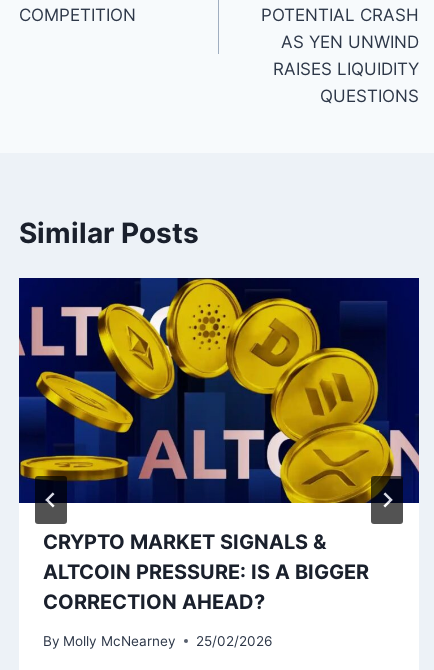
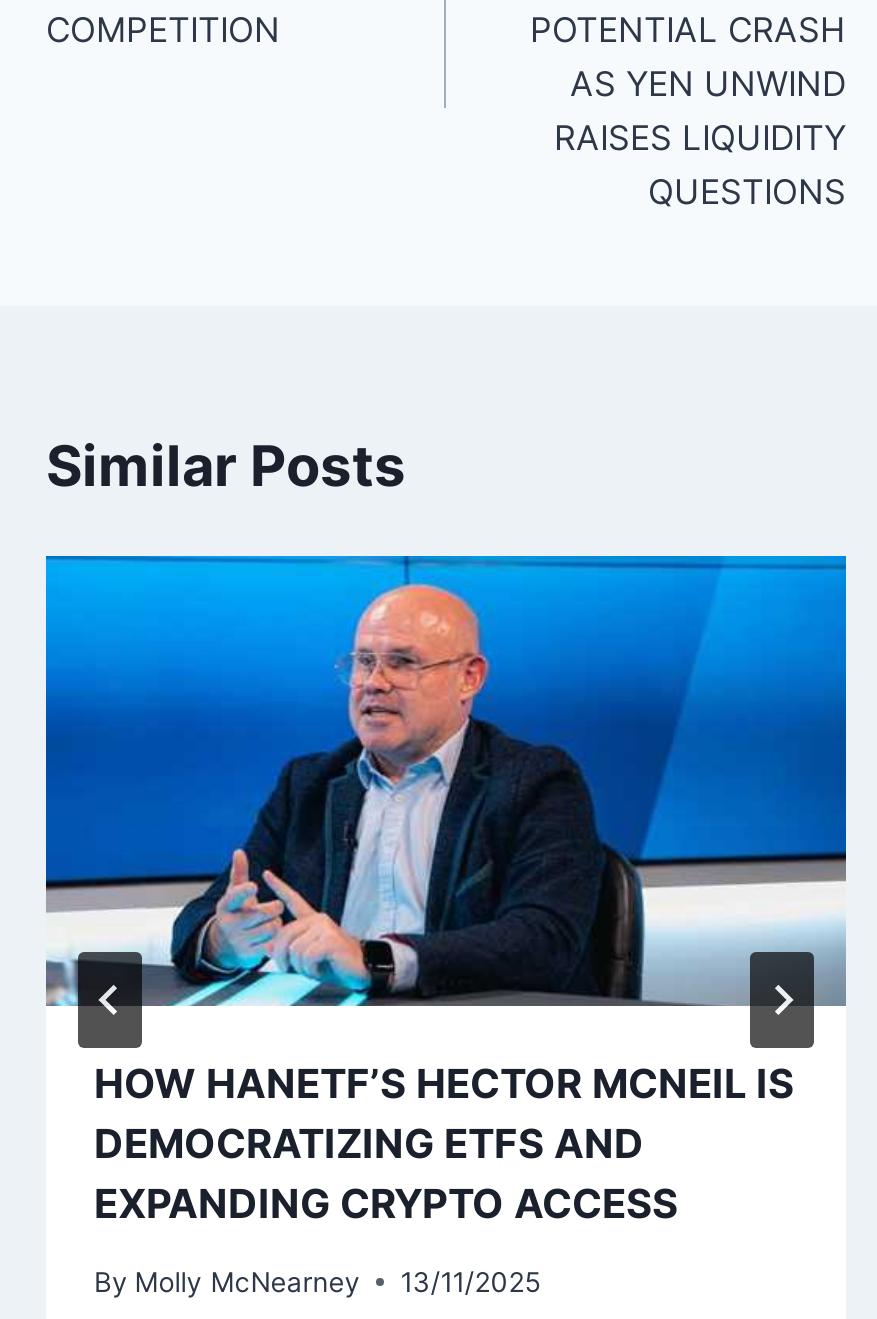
- [image]
- CRYPTO MARKET SIGNALS &
- ALTCOIN PRESSURE: IS A BIGGER
- CORRECTION AHEAD?
+ [image]
+ HOW HANETF’S HECTOR MCNEIL IS
+ DEMOCRATIZING ETFS AND
+ EXPANDING CRYPTO ACCESS

- By Molly McNearney 25/02/2026
+ By Molly McNearney 13/11/2025
